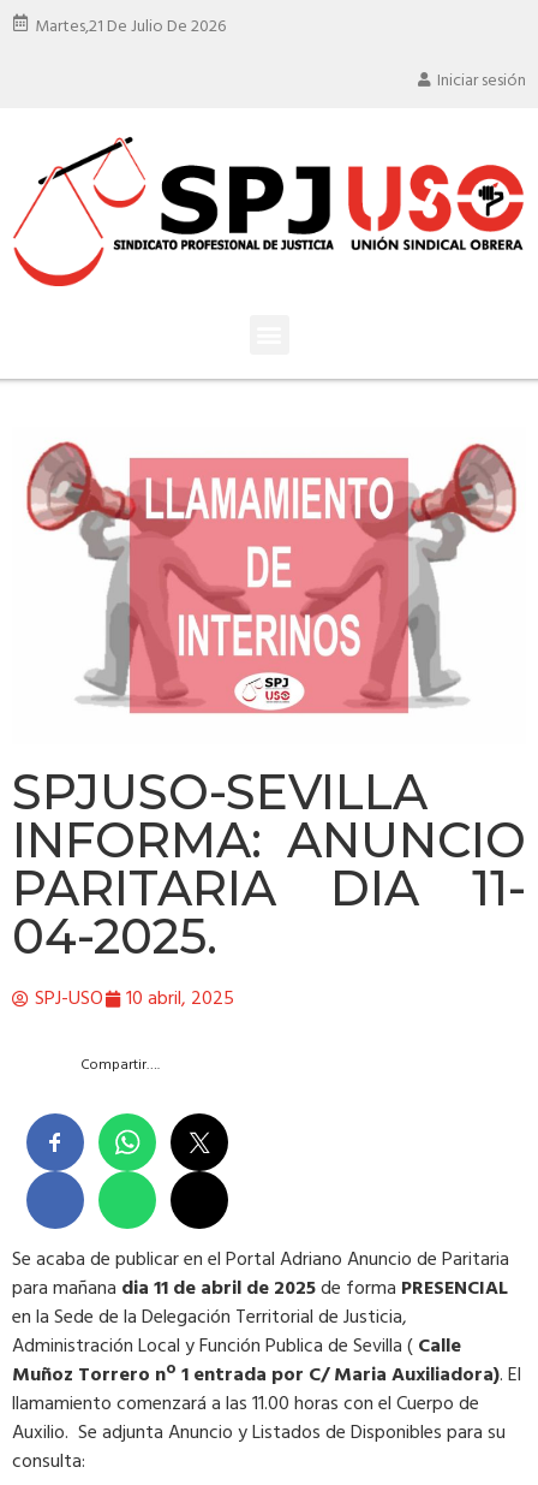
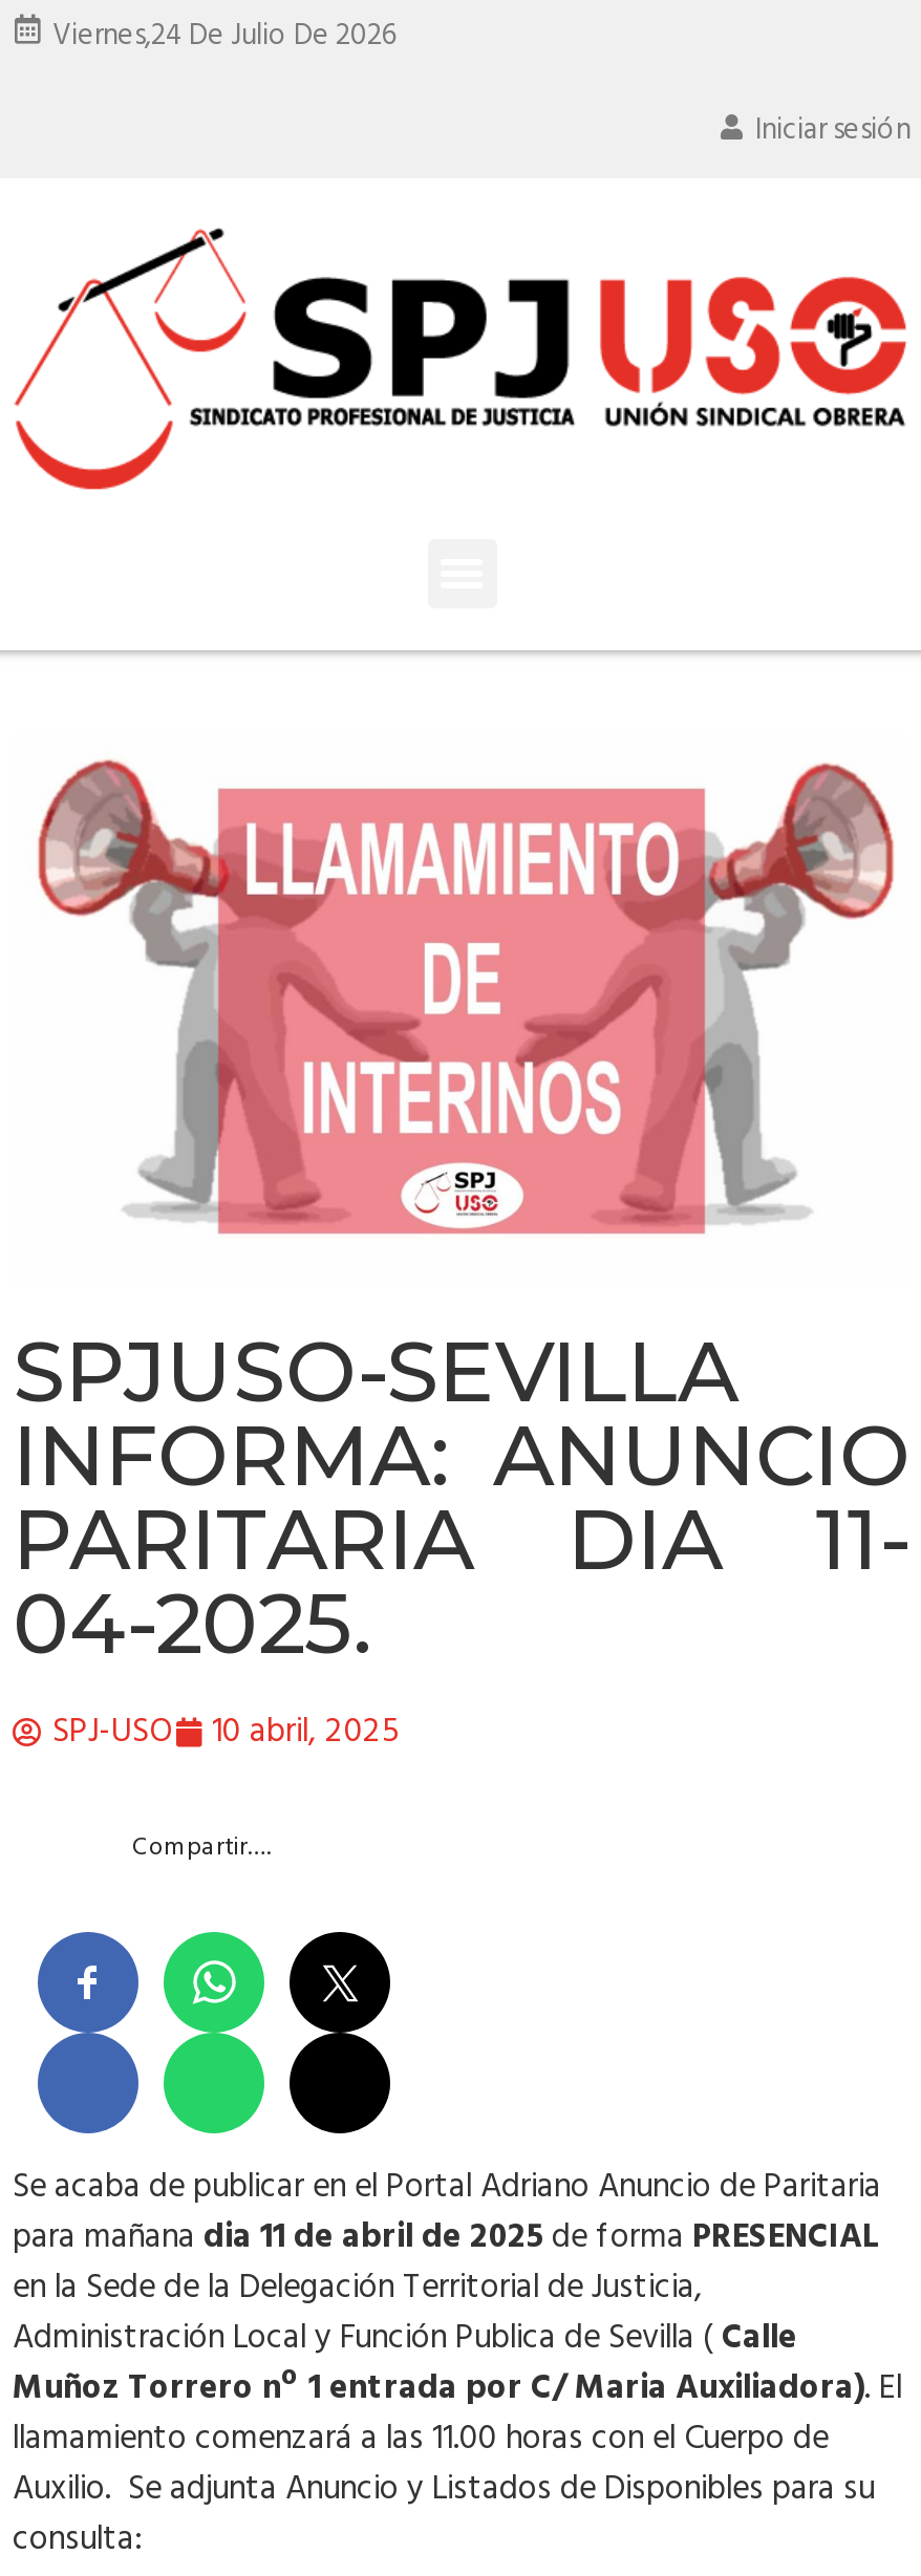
- Martes,21 De Julio De 2026
+ Viernes,24 De Julio De 2026
